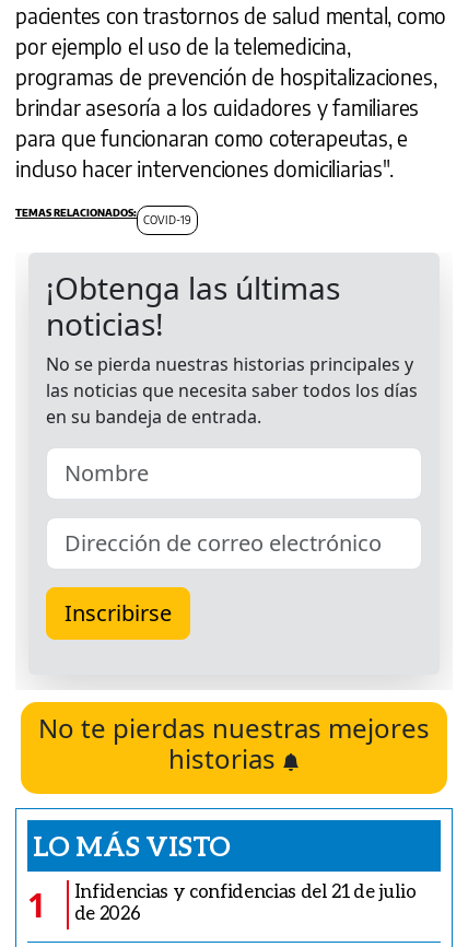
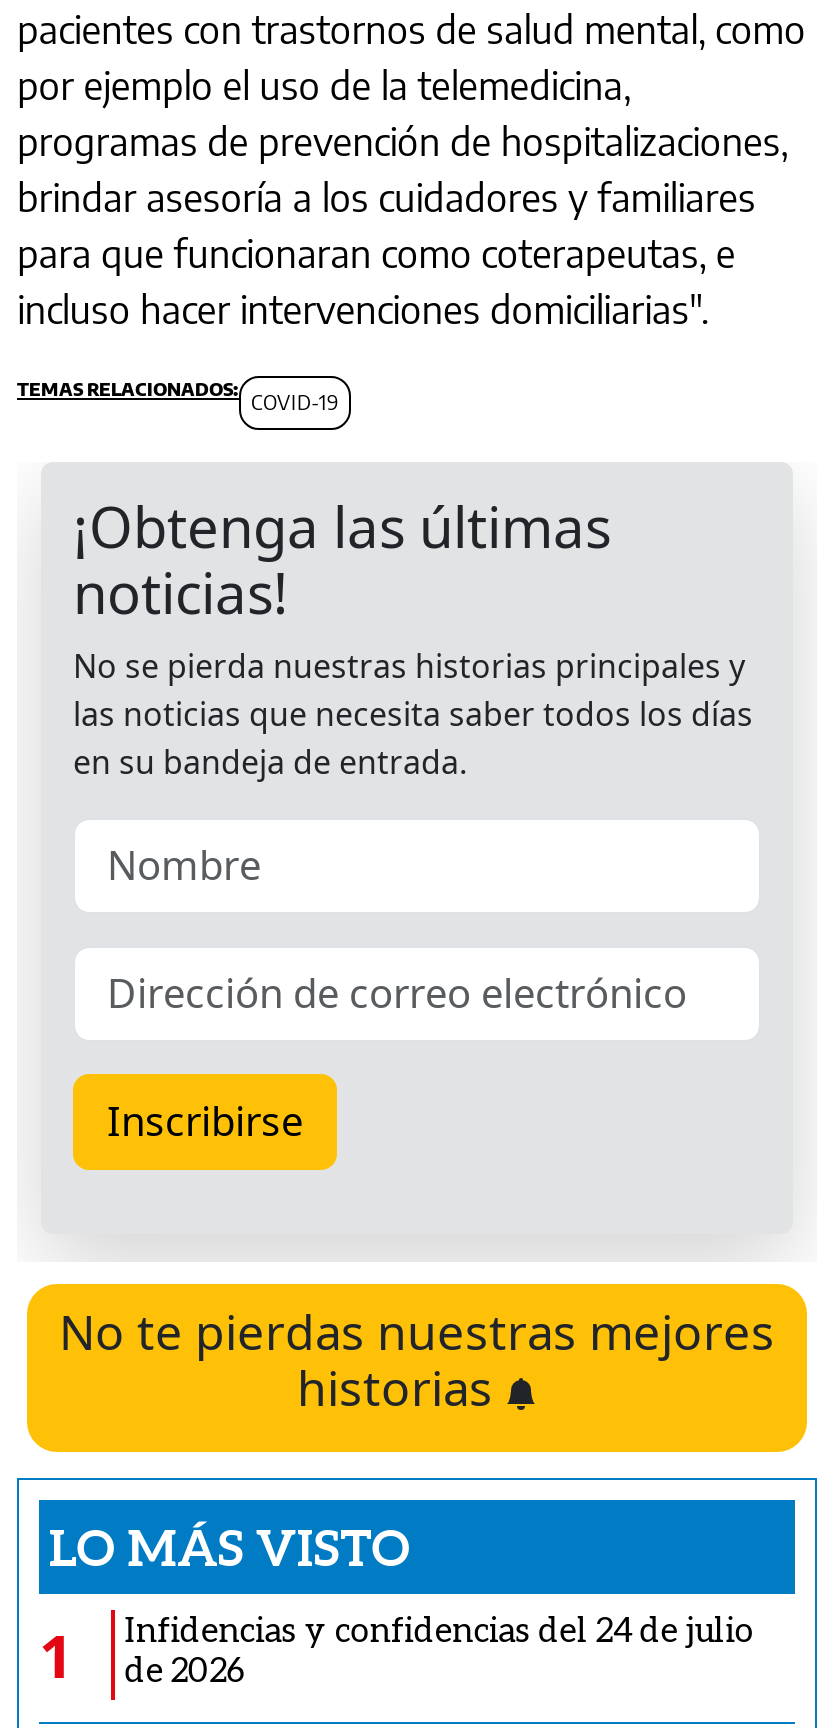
- Infidencias y confidencias del 21 de julio
+ Infidencias y confidencias del 24 de julio
